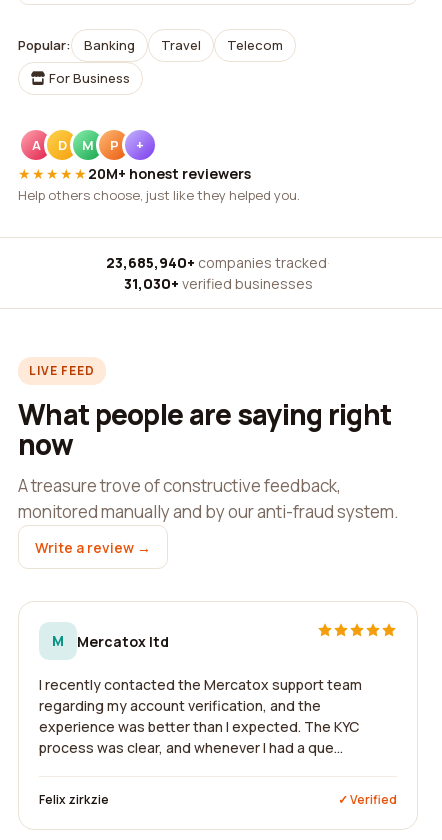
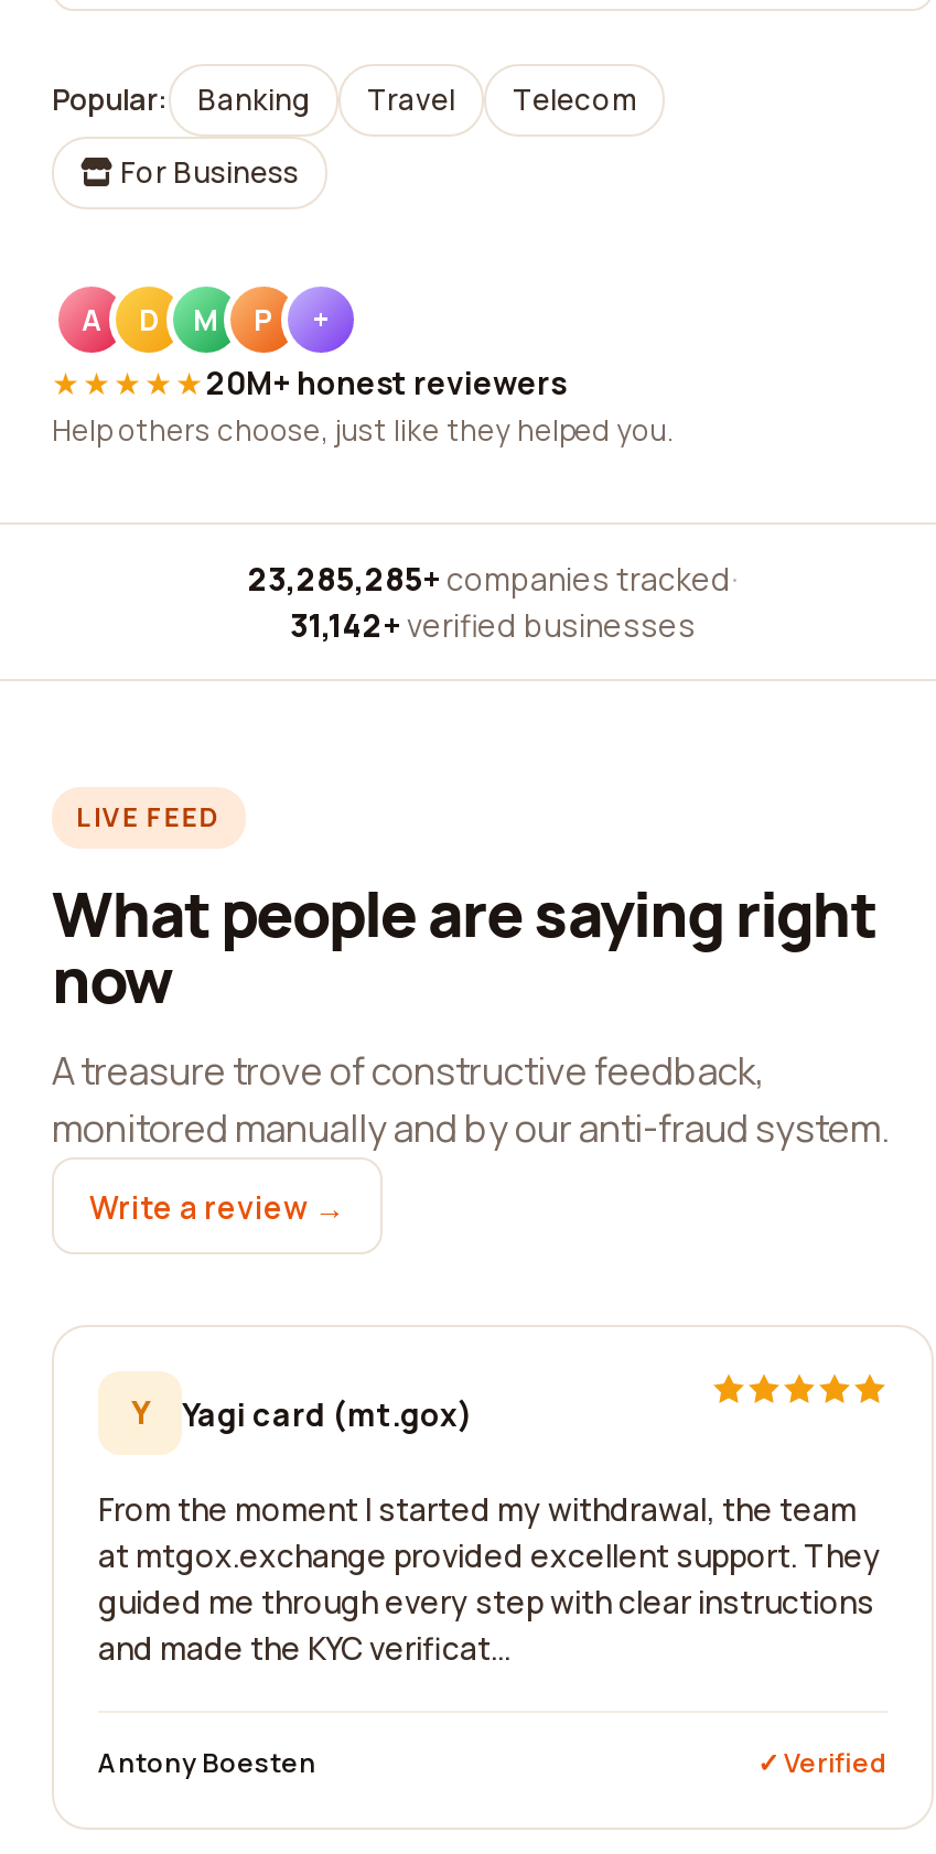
- 23,685,940+ companies tracked ·
+ 23,285,285+ companies tracked ·

- 31,030+ verified businesses
+ 31,142+ verified businesses

- M
- Mercatox ltd
+ Y
+ Yagi card (mt.gox)

- I recently contacted the Mercatox support team
- regarding my account verification, and the
- experience was better than I expected. The KYC
- process was clear, and whenever I had a que...
+ From the moment I started my withdrawal, the team
+ at mtgox.exchange provided excellent support. They
+ guided me through every step with clear instructions
+ and made the KYC verificat...

- Felix zirkzie
+ Antony Boesten
